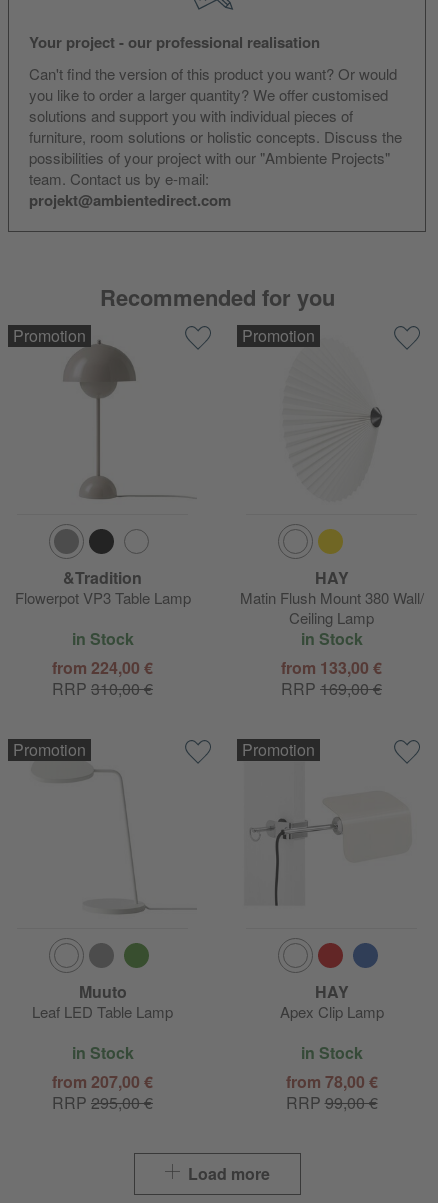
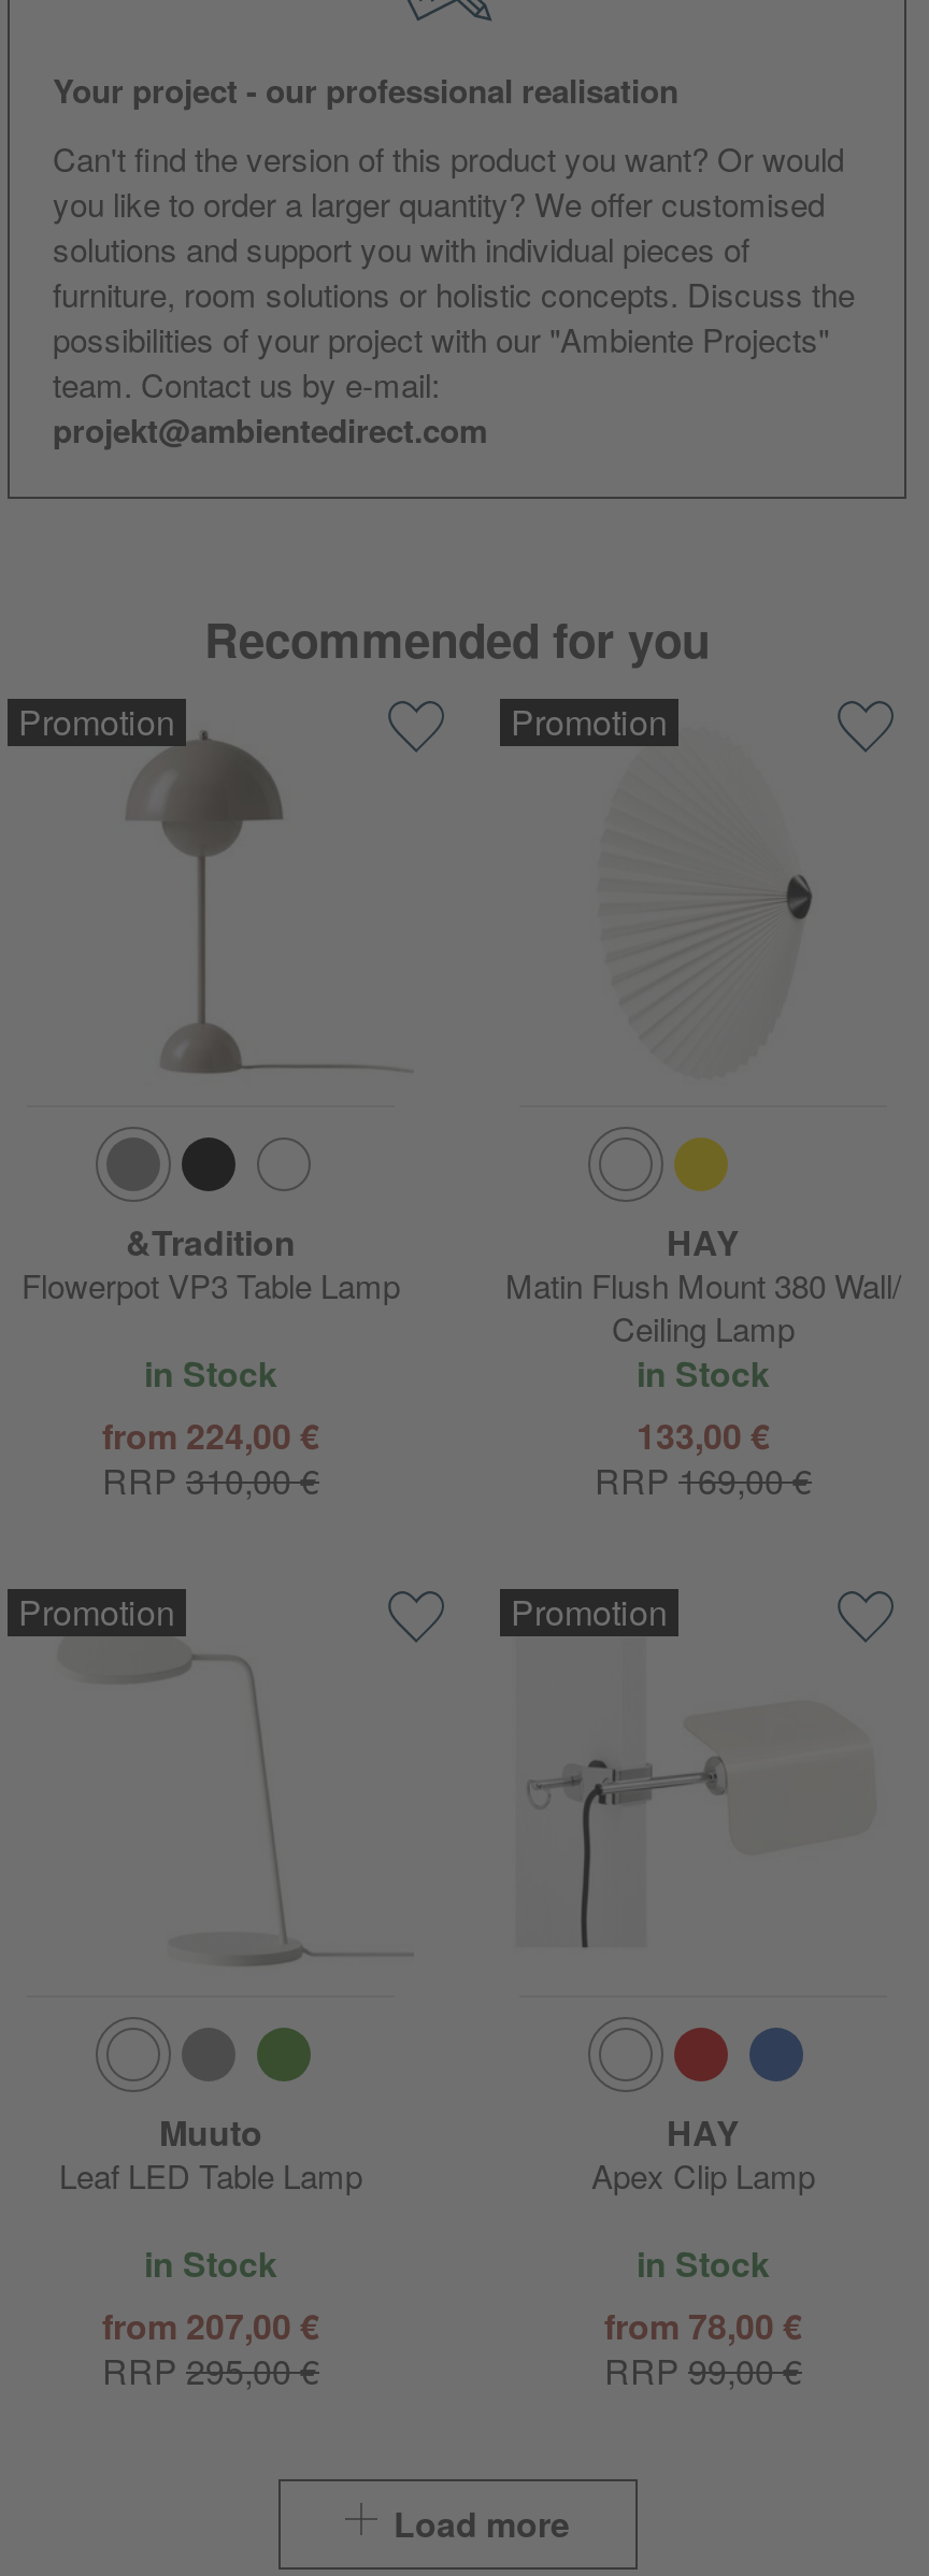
- from 133,00 €
+ 133,00 €
